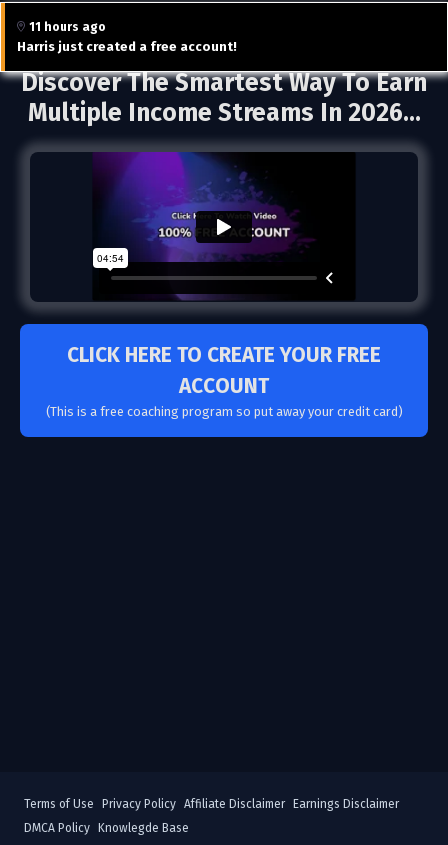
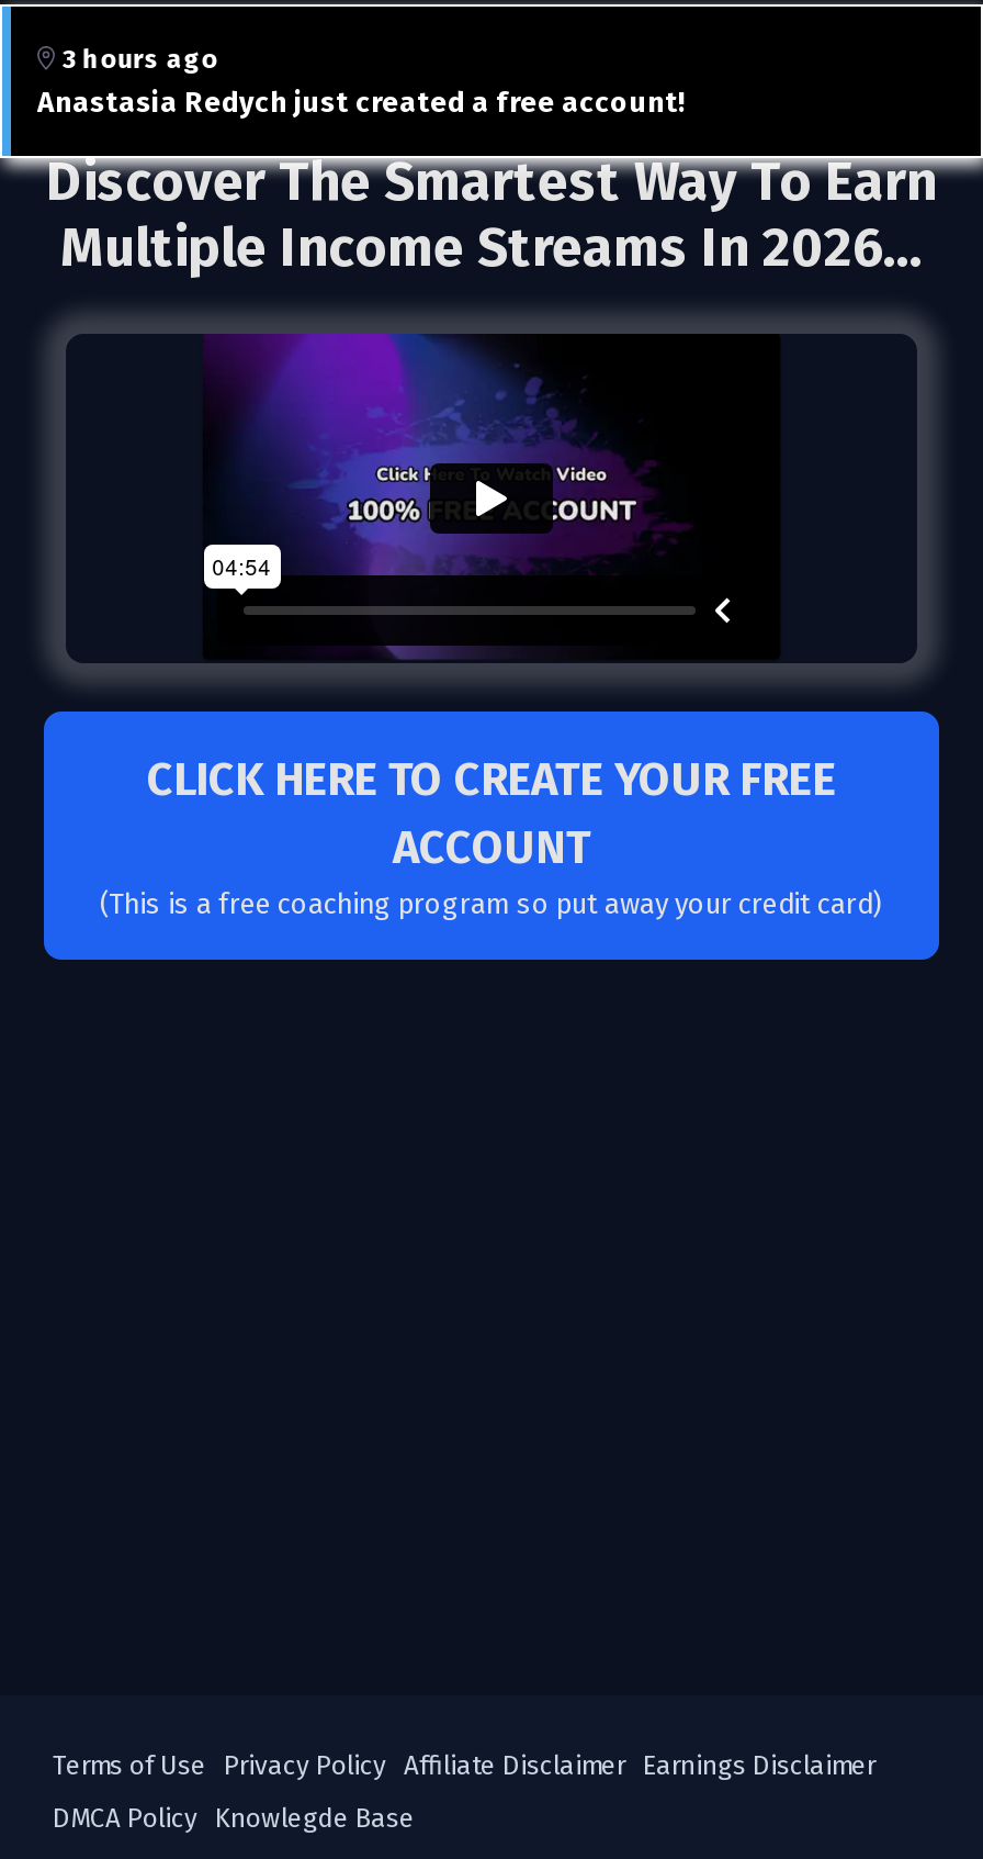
- 11 hours ago
- Harris just created a free account!
+ 3 hours ago
+ Anastasia Redych just created a free account!
